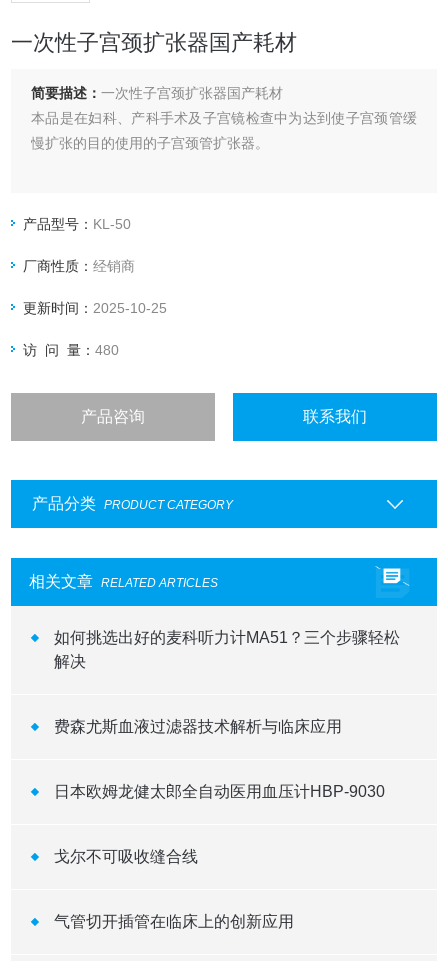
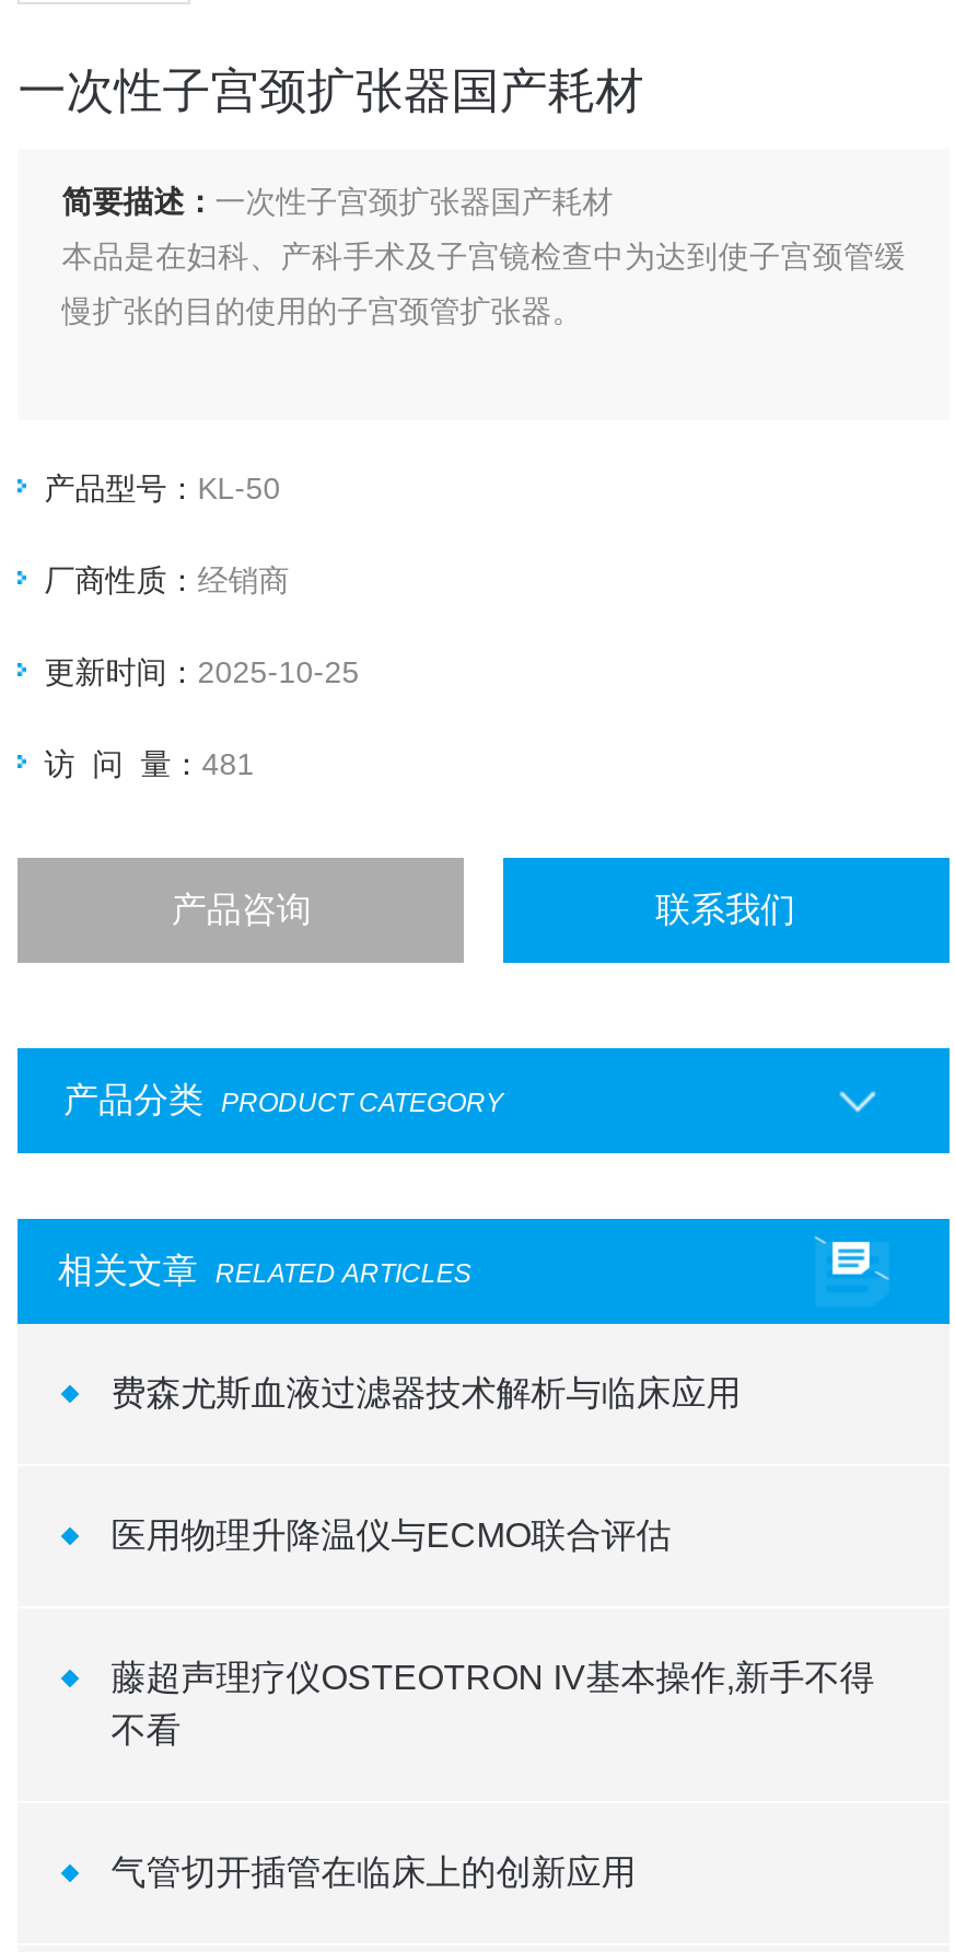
- 访 问 量：480
+ 访 问 量：481

- 如何挑选出好的麦科听力计MA51？三个步骤轻松
- 解决

moved up: 费森尤斯血液过滤器技术解析与临床应用

- 日本欧姆龙健太郎全自动医用血压计HBP-9030
+ 医用物理升降温仪与ECMO联合评估

- 戈尔不可吸收缝合线
+ 藤超声理疗仪OSTEOTRON IV基本操作,新手不得
+ 不看
